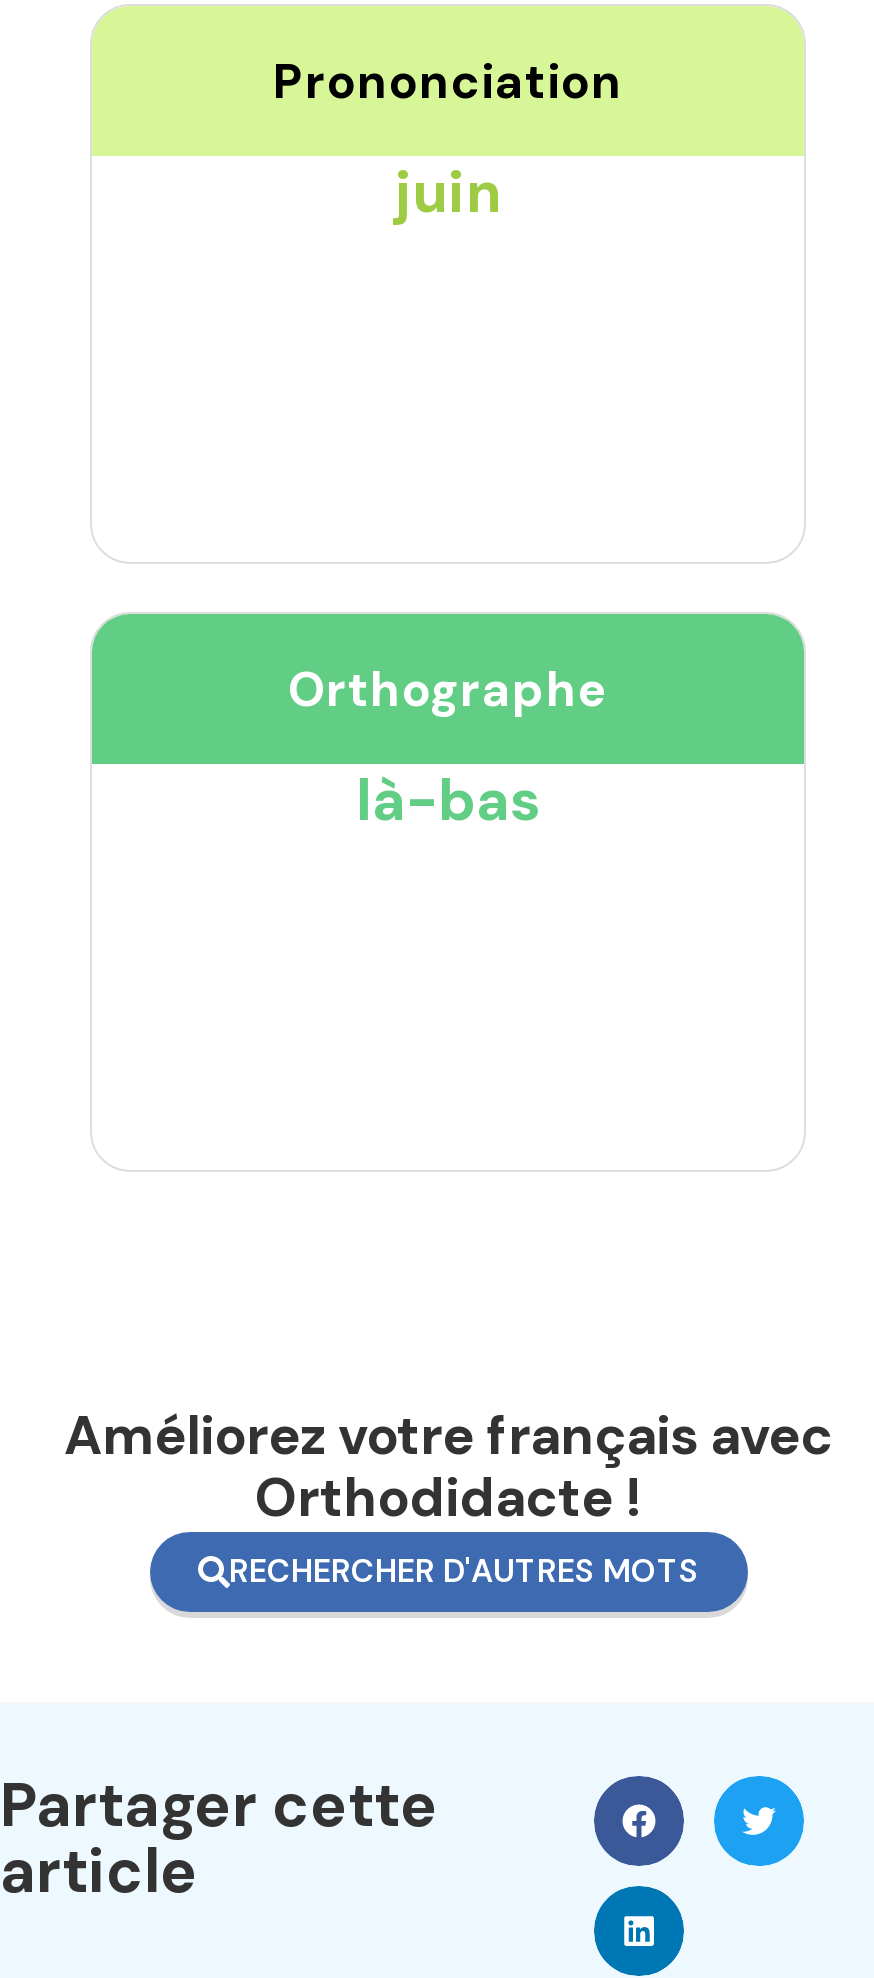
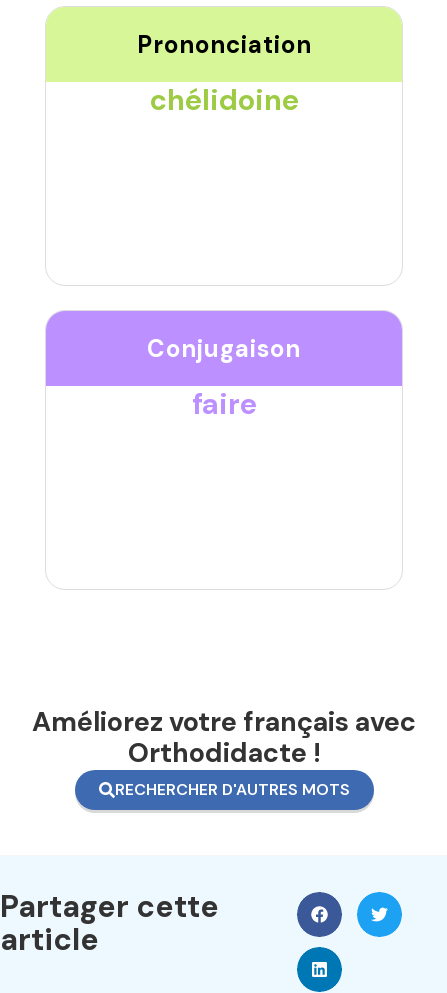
- juin
+ chélidoine

- Orthographe
+ Conjugaison

- là-bas
+ faire
